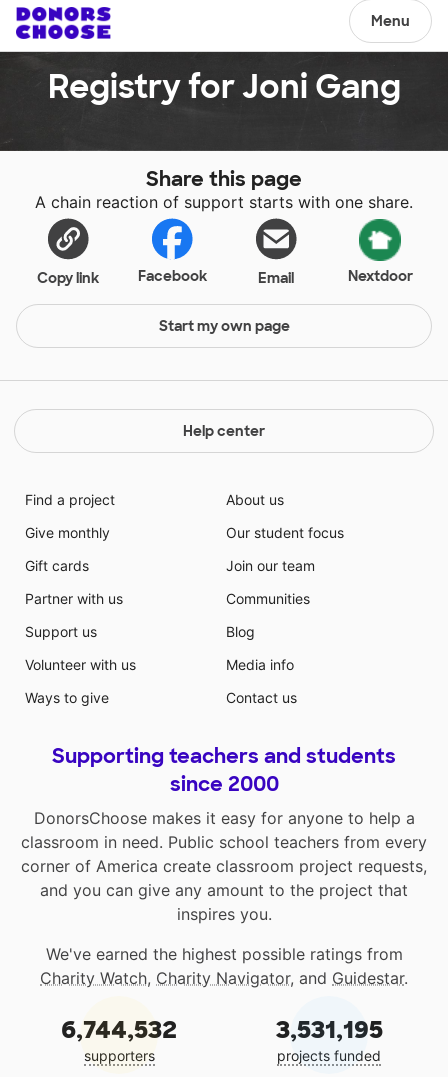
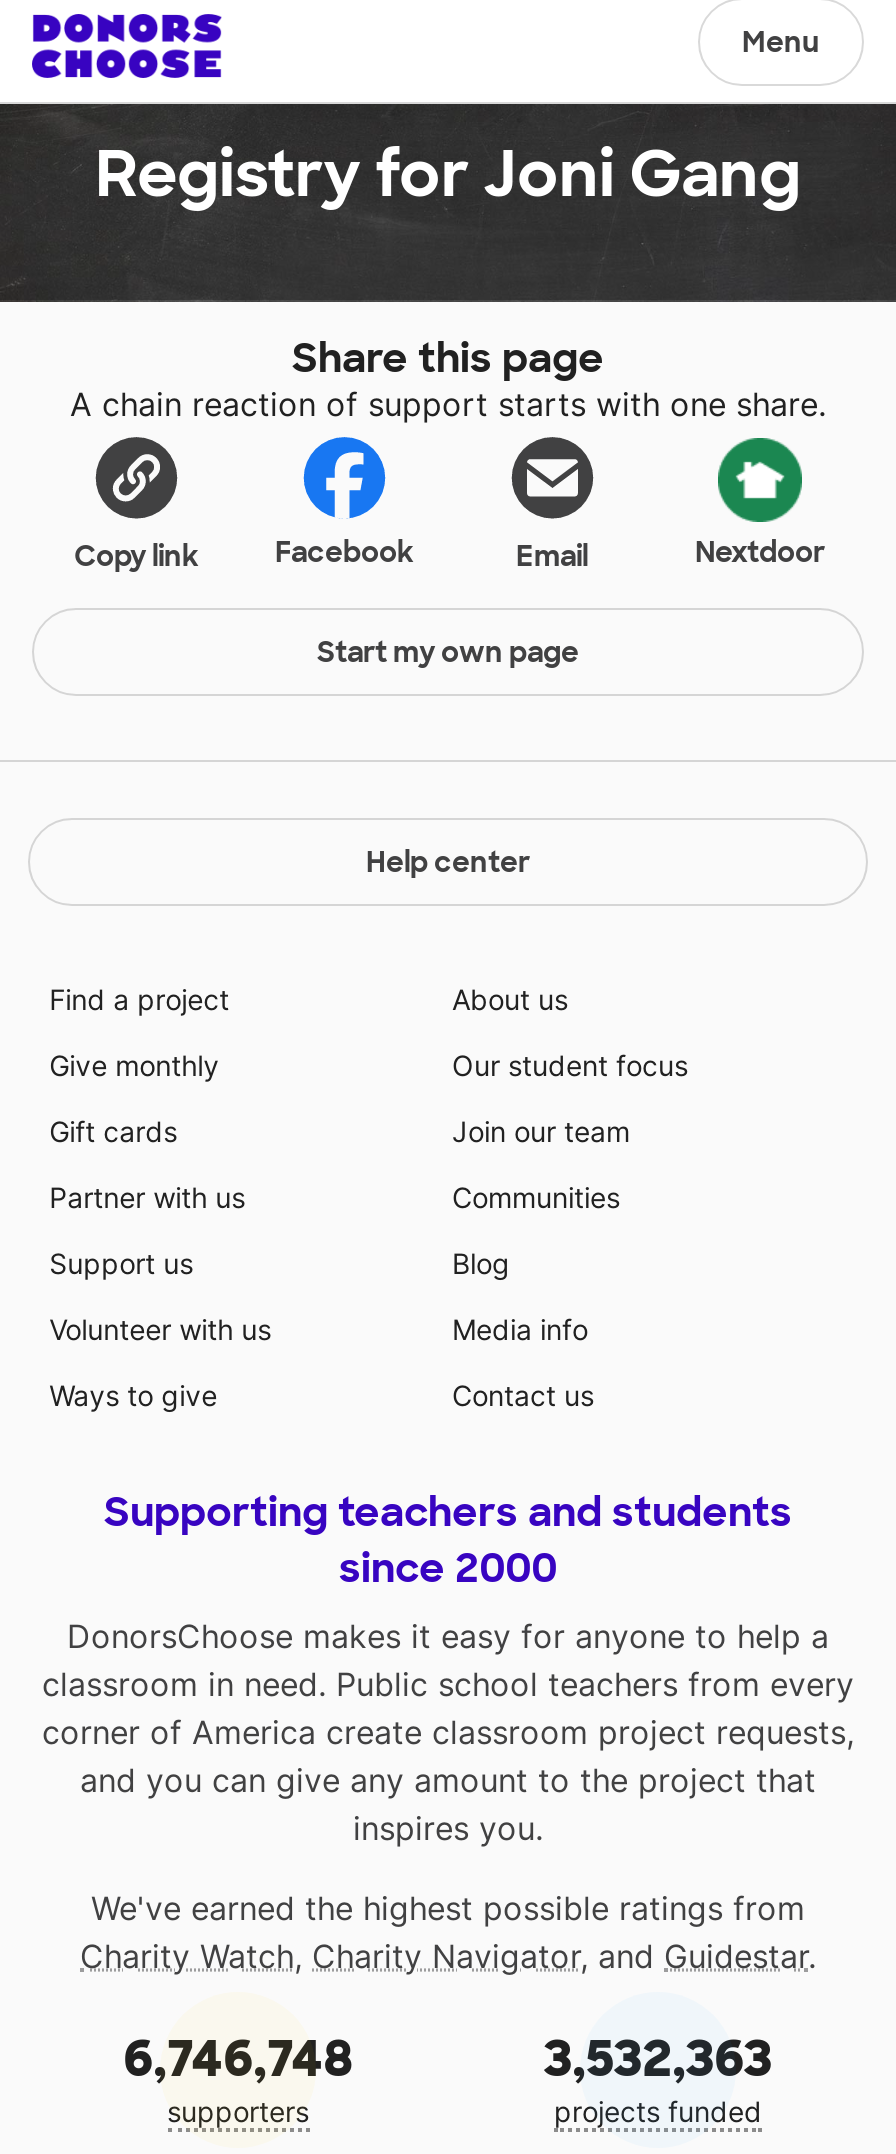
- 6,744,532
+ 6,746,748

- 3,531,195
+ 3,532,363
